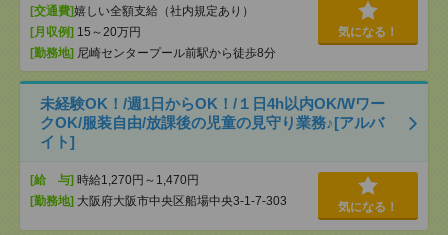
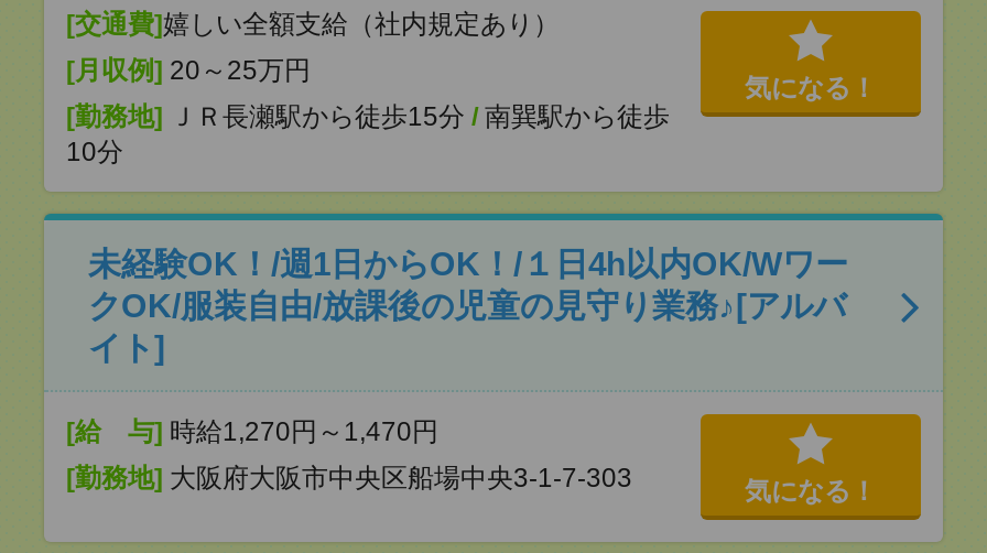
- [月収例] 15～20万円
+ [月収例] 20～25万円

- [勤務地]尼崎センタープール前駅から徒歩8分
+ [勤務地]ＪＲ長瀬駅から徒歩15分/南巽駅から徒歩
+ 10分
